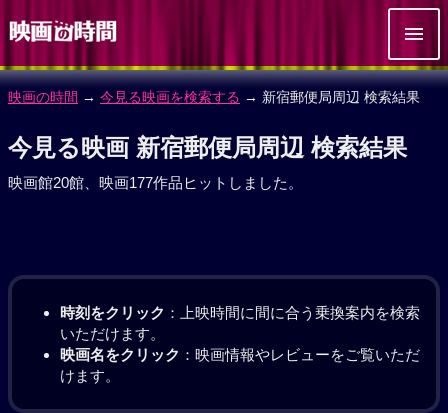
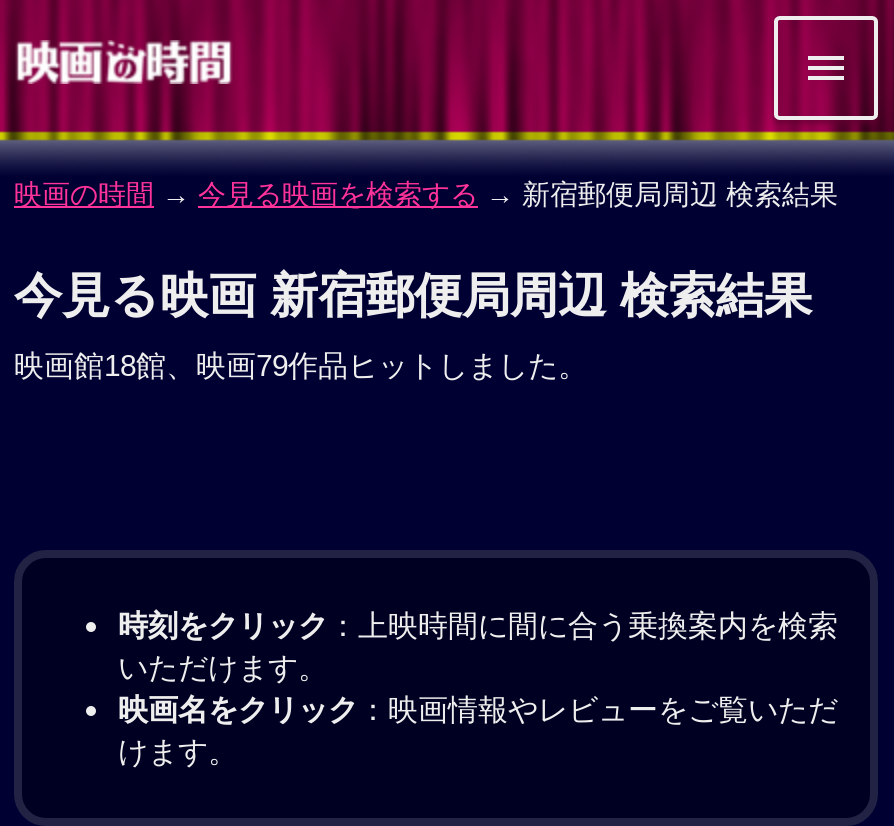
- 映画館20館、映画177作品ヒットしました。
+ 映画館18館、映画79作品ヒットしました。
